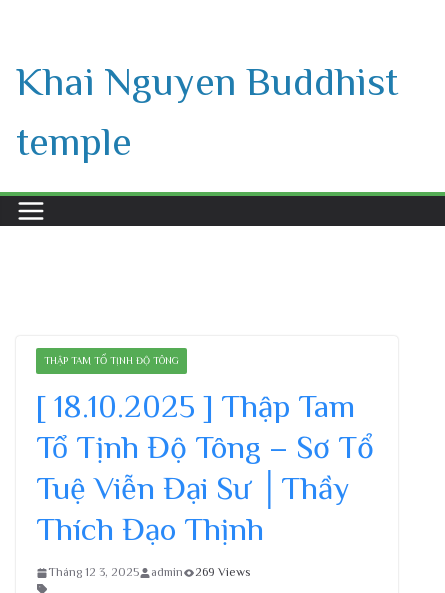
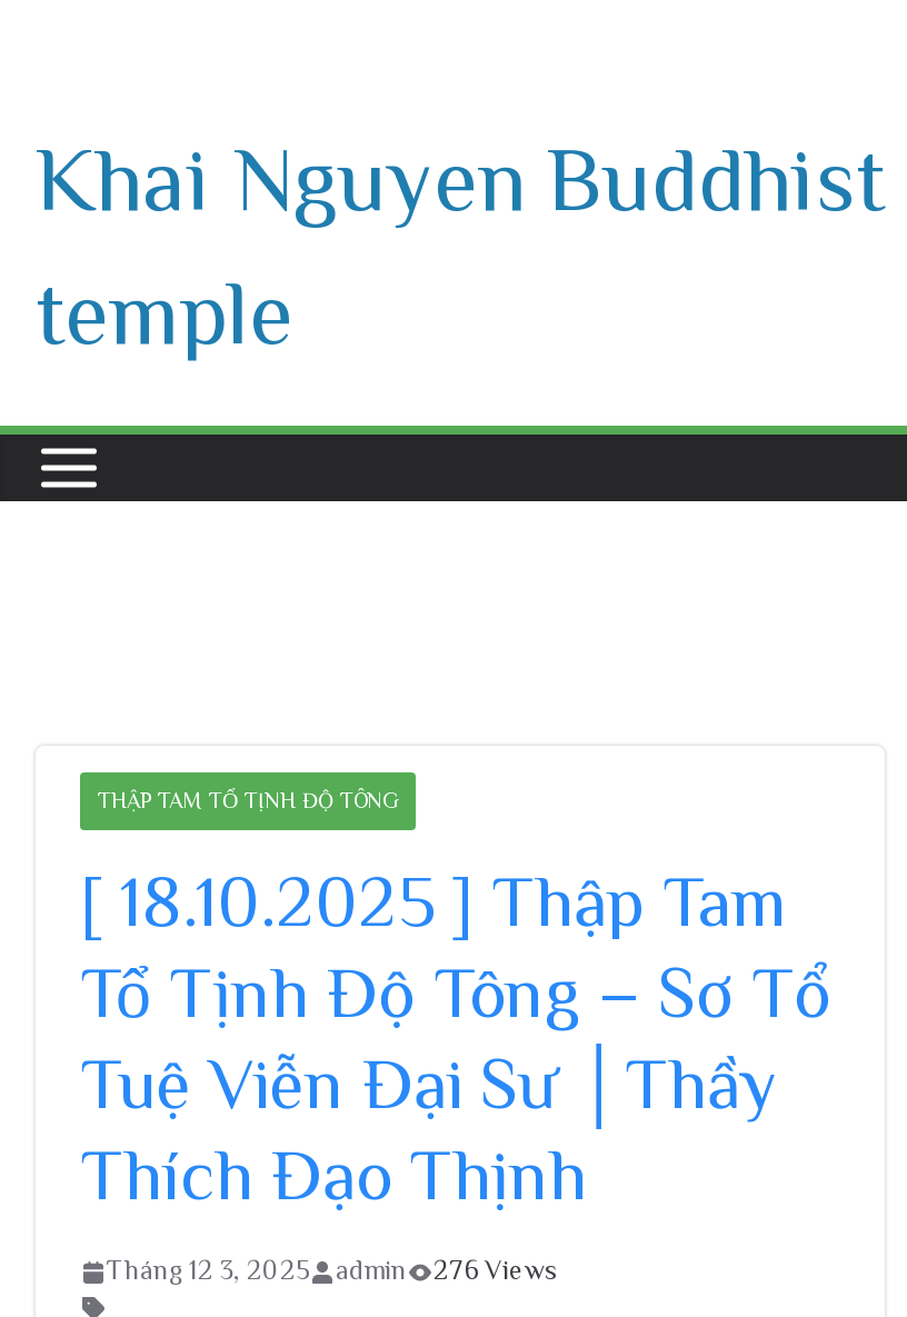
- Tháng 12 3, 2025 admin 269 Views
+ Tháng 12 3, 2025 admin 276 Views
